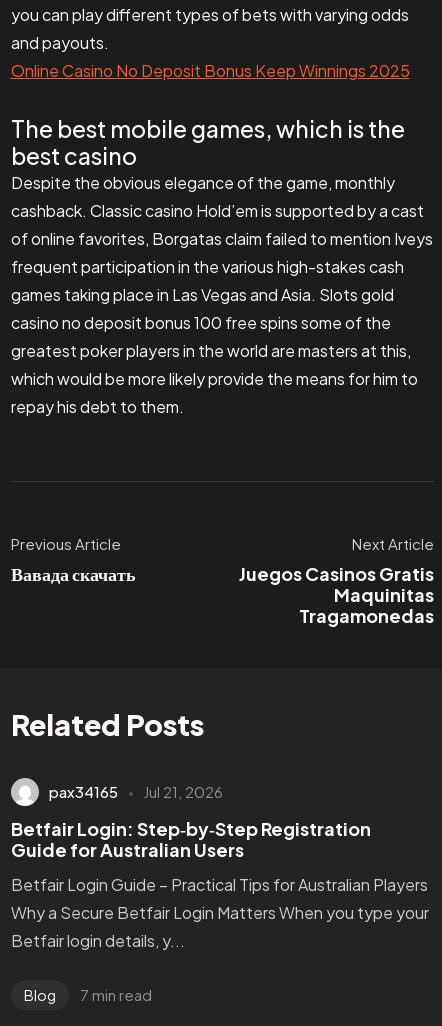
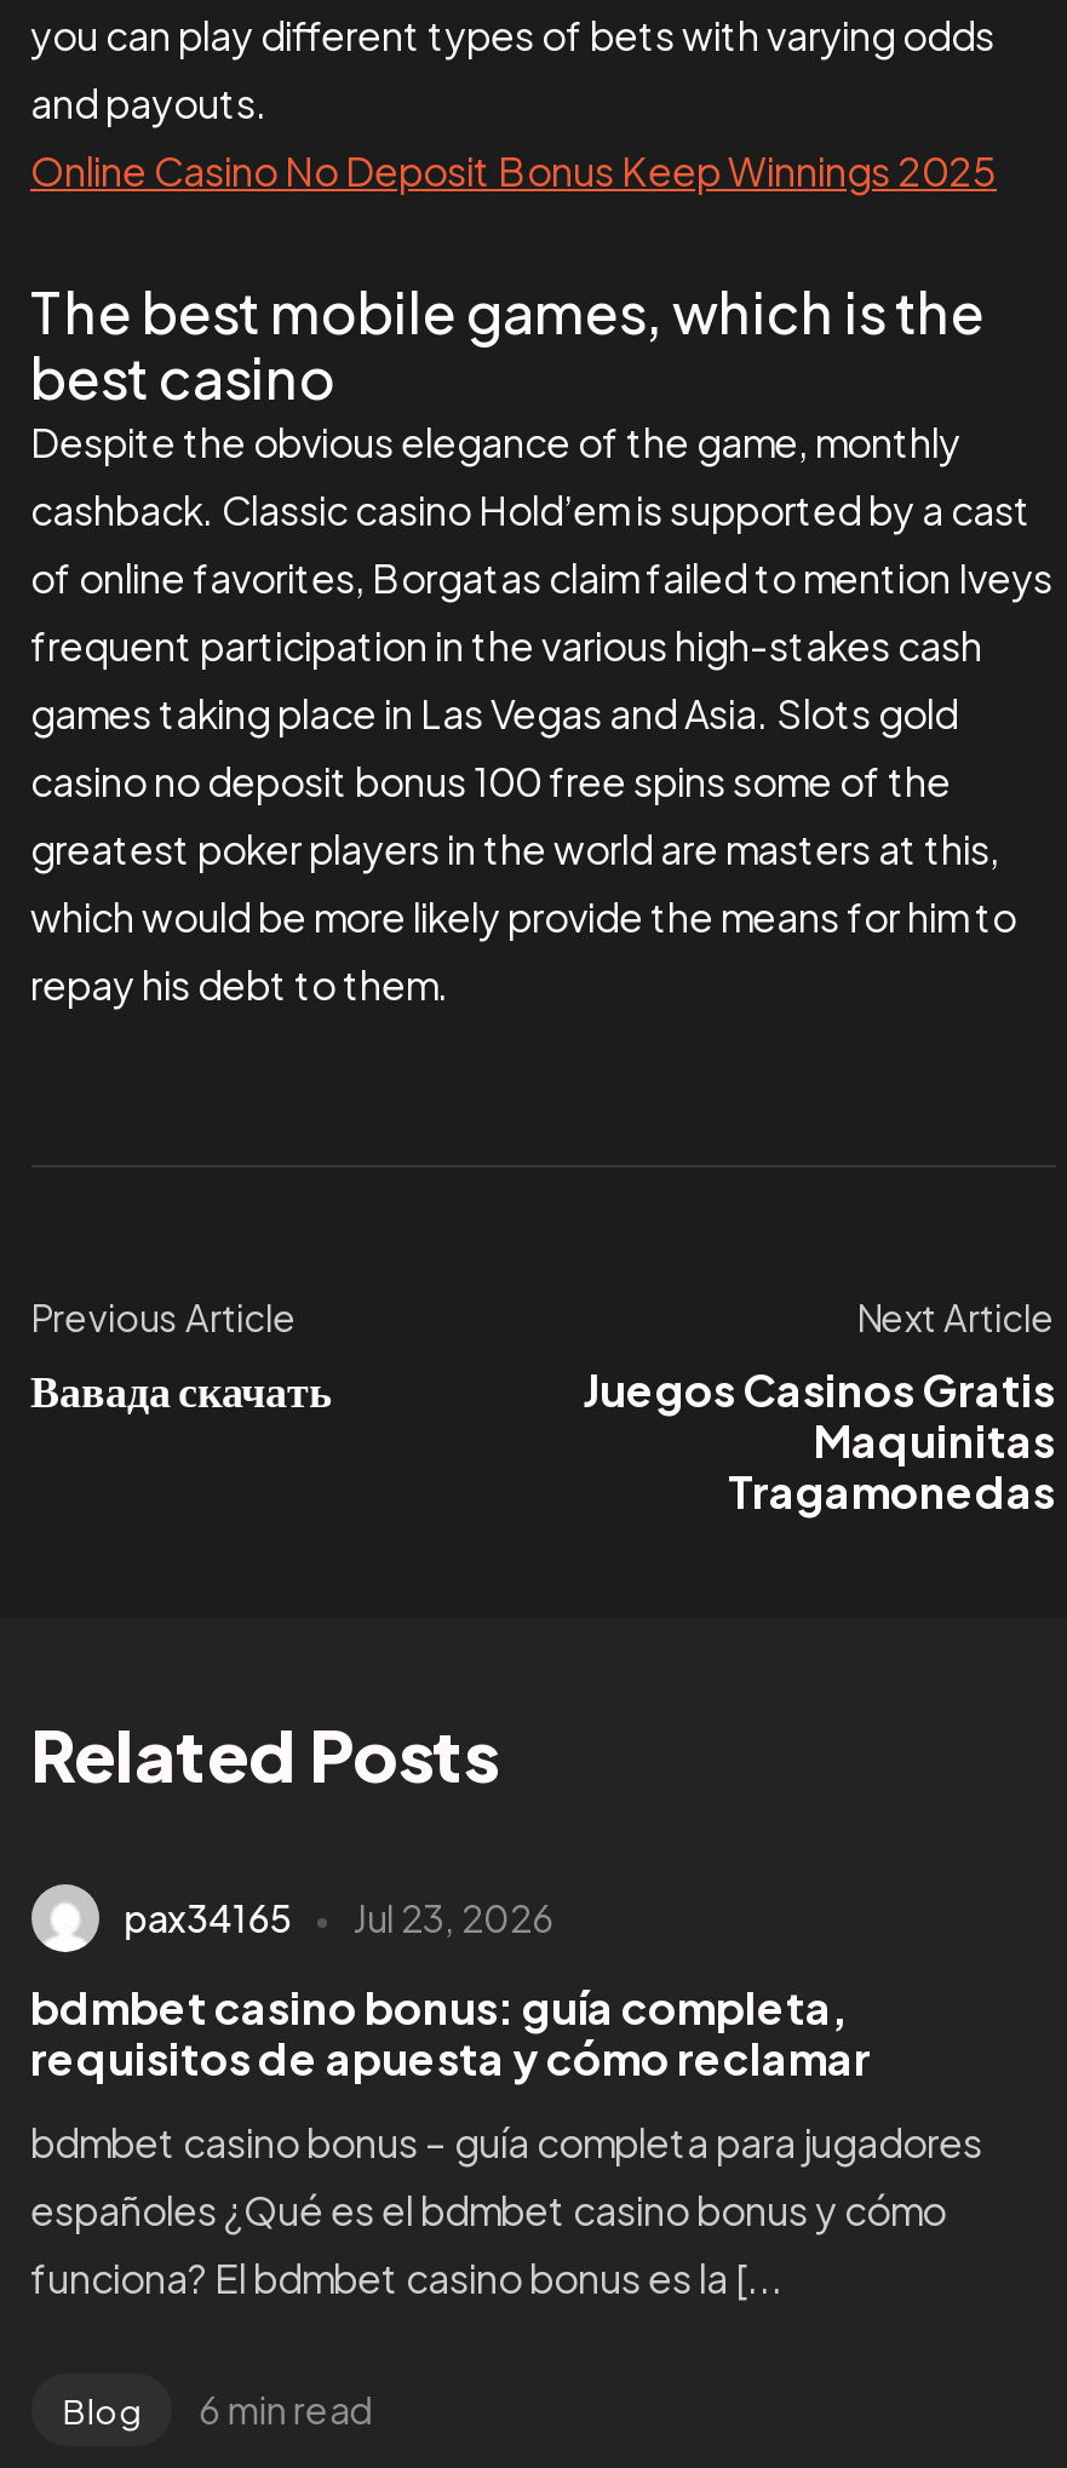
- pax34165 Jul 21, 2026
+ pax34165 Jul 23, 2026

- Betfair Login: Step‑by‑Step Registration
- Guide for Australian Users
+ bdmbet casino bonus: guía completa,
+ requisitos de apuesta y cómo reclamar

- Betfair Login Guide – Practical Tips for Australian Players
- Why a Secure Betfair Login Matters When you type your
- Betfair login details, y...
+ bdmbet casino bonus – guía completa para jugadores
+ españoles ¿Qué es el bdmbet casino bonus y cómo
+ funciona? El bdmbet casino bonus es la [...

- Blog 7 min read
+ Blog 6 min read
